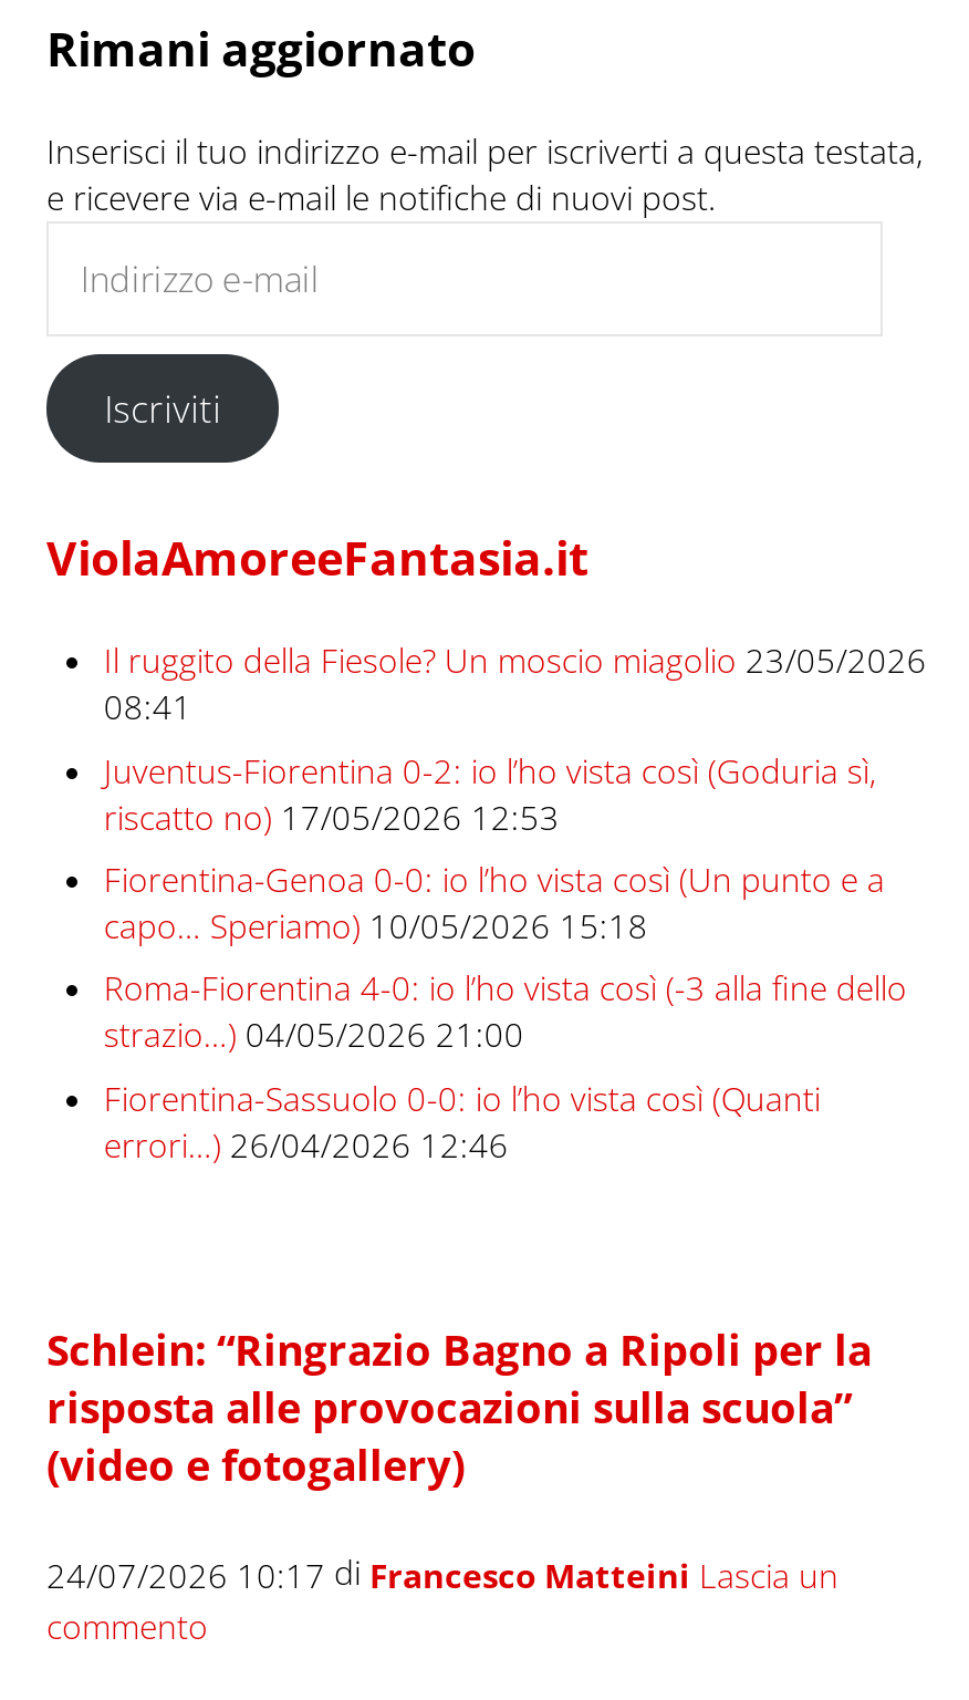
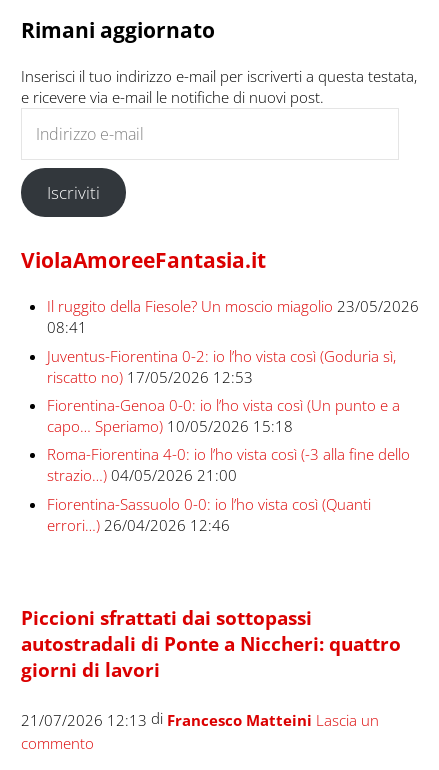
- Schlein: “Ringrazio Bagno a Ripoli per la
- risposta alle provocazioni sulla scuola”
- (video e fotogallery)
+ Piccioni sfrattati dai sottopassi
+ autostradali di Ponte a Niccheri: quattro
+ giorni di lavori

- 24/07/2026 10:17 di Francesco Matteini Lascia un
+ 21/07/2026 12:13 di Francesco Matteini Lascia un
